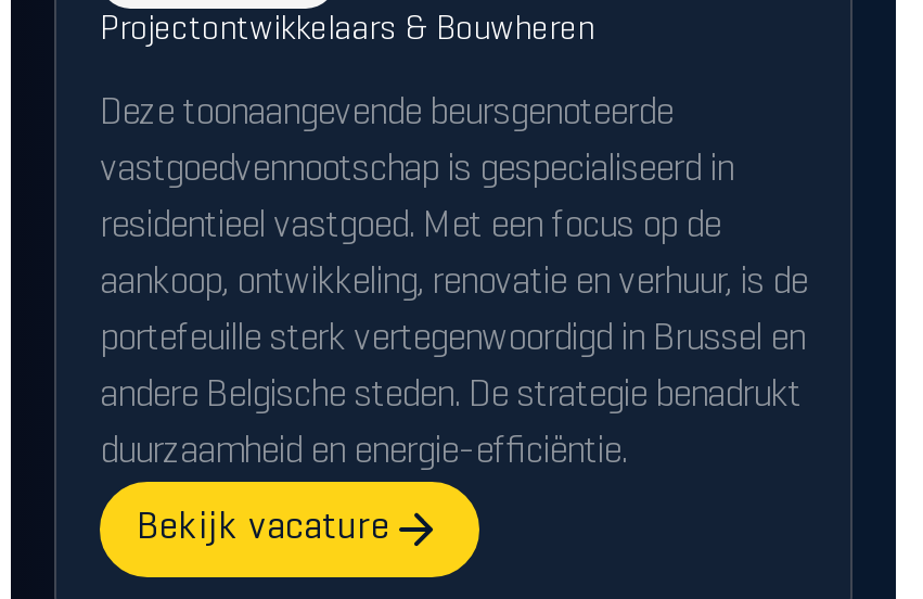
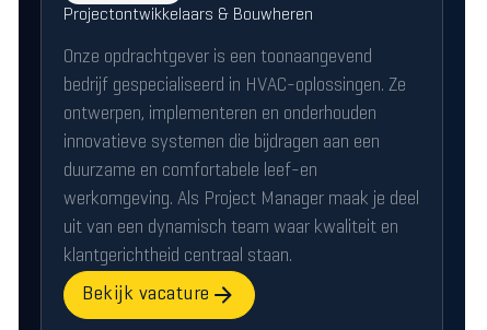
- Deze toonaangevende beursgenoteerde
- vastgoedvennootschap is gespecialiseerd in
- residentieel vastgoed. Met een focus op de
- aankoop, ontwikkeling, renovatie en verhuur, is de
- portefeuille sterk vertegenwoordigd in Brussel en
- andere Belgische steden. De strategie benadrukt
- duurzaamheid en energie-efficiëntie.
+ Onze opdrachtgever is een toonaangevend
+ bedrijf gespecialiseerd in HVAC-oplossingen. Ze
+ ontwerpen, implementeren en onderhouden
+ innovatieve systemen die bijdragen aan een
+ duurzame en comfortabele leef-en
+ werkomgeving. Als Project Manager maak je deel
+ uit van een dynamisch team waar kwaliteit en
+ klantgerichtheid centraal staan.
